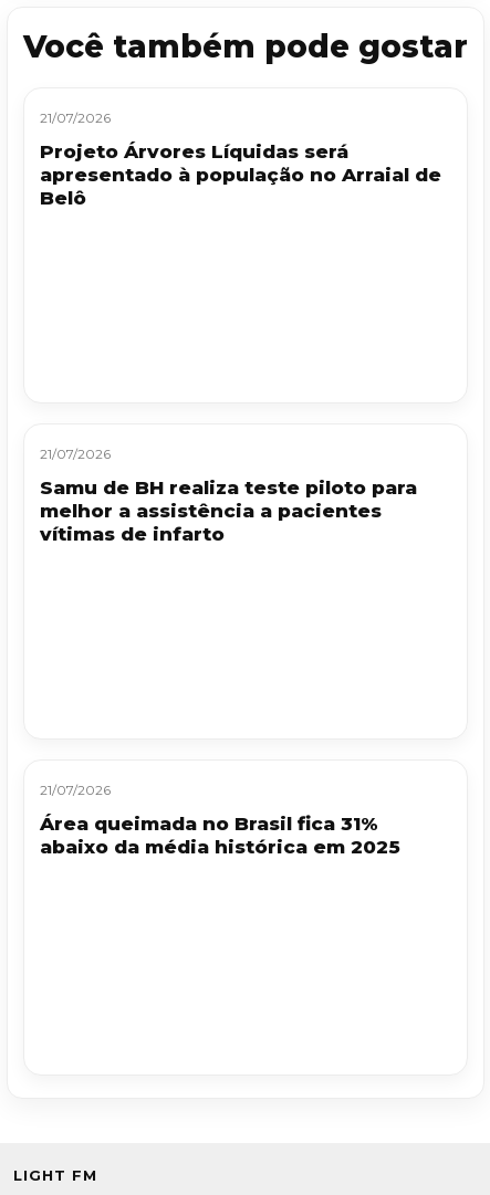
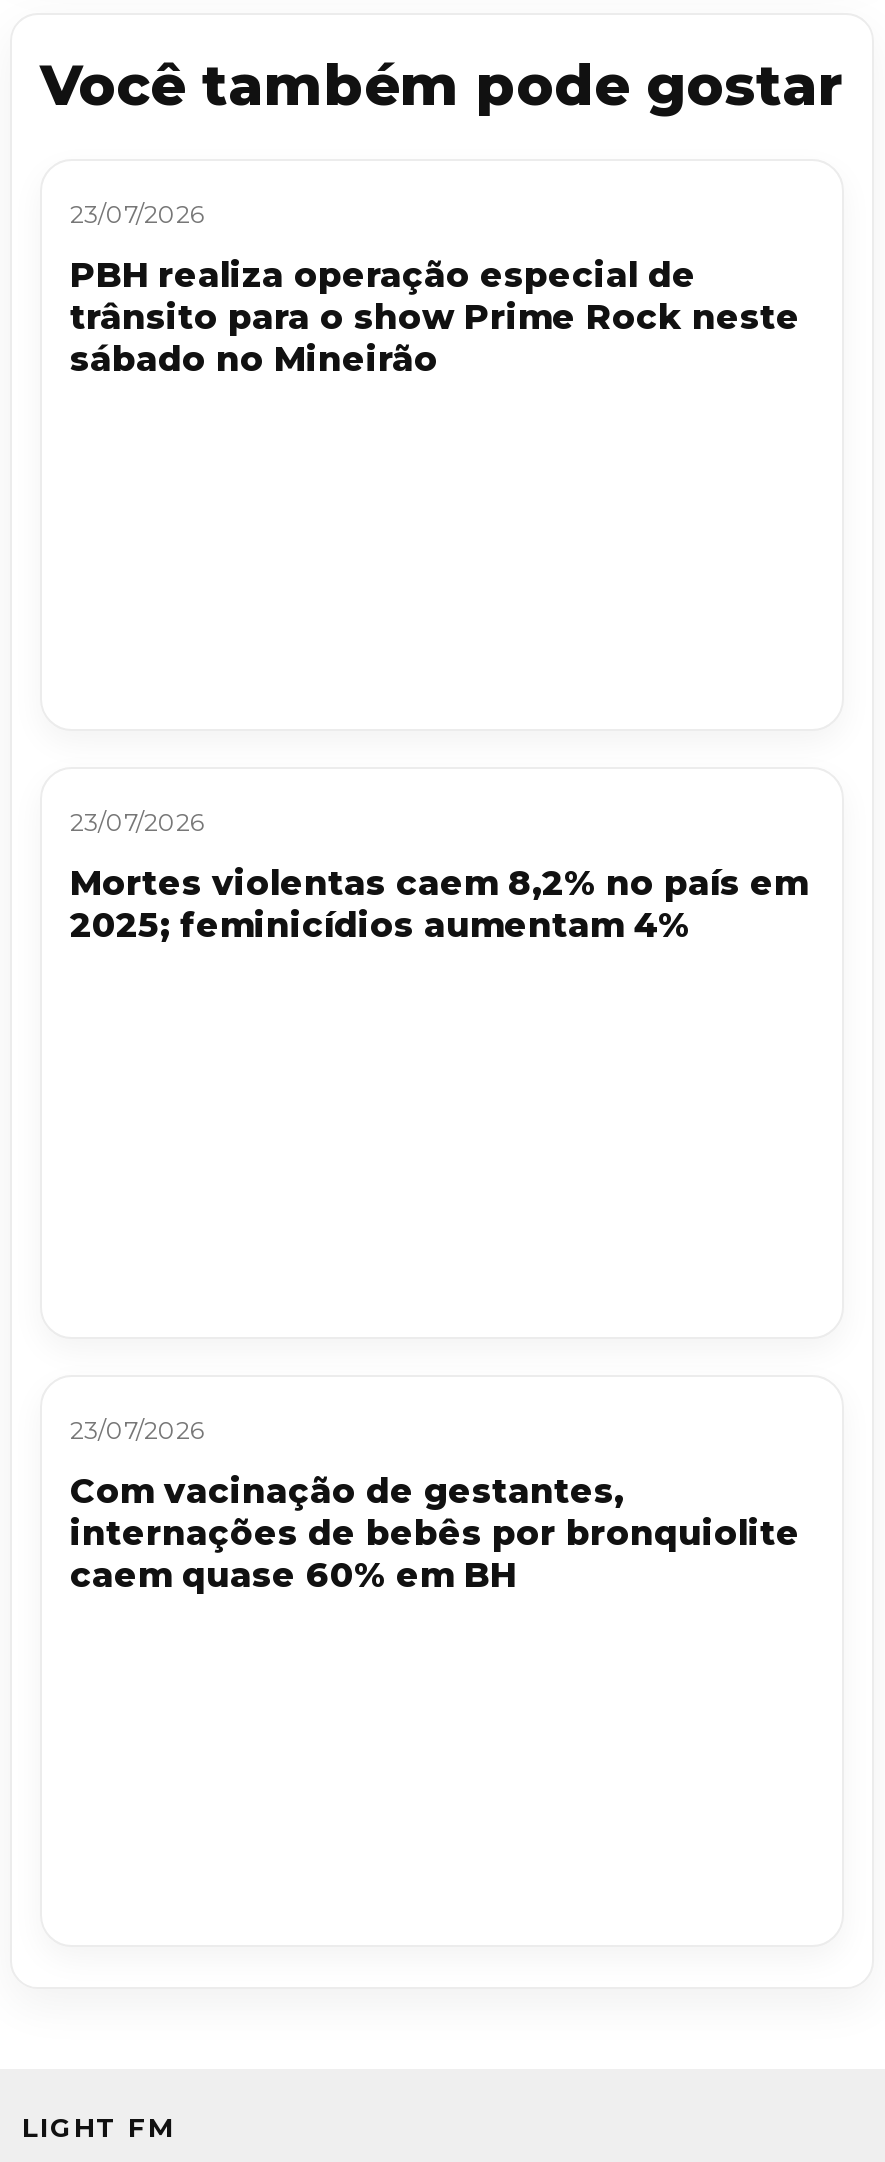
- 21/07/2026
+ 23/07/2026

- Projeto Árvores Líquidas será
- apresentado à população no Arraial de
- Belô
+ PBH realiza operação especial de
+ trânsito para o show Prime Rock neste
+ sábado no Mineirão

- 21/07/2026
+ 23/07/2026

- Samu de BH realiza teste piloto para
- melhor a assistência a pacientes
- vítimas de infarto
+ Mortes violentas caem 8,2% no país em
+ 2025; feminicídios aumentam 4%

- 21/07/2026
+ 23/07/2026

- Área queimada no Brasil fica 31%
- abaixo da média histórica em 2025
+ Com vacinação de gestantes,
+ internações de bebês por bronquiolite
+ caem quase 60% em BH
